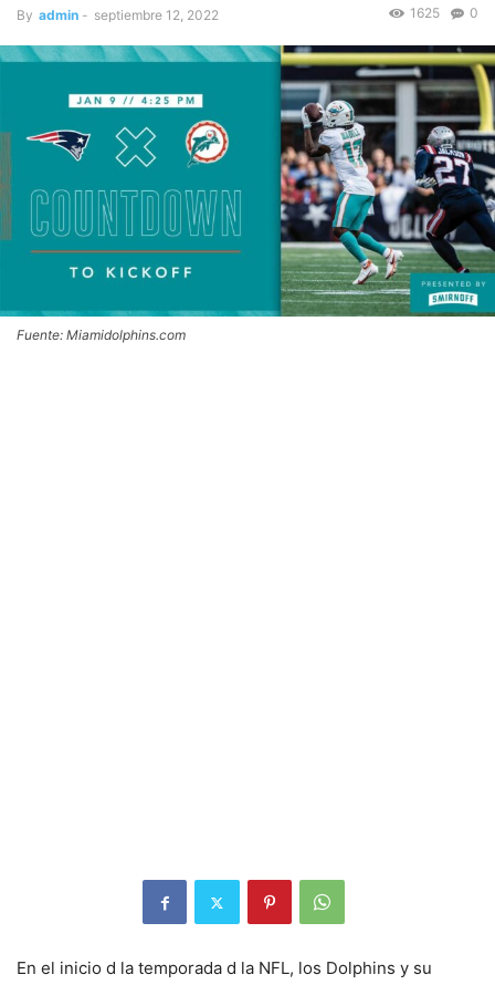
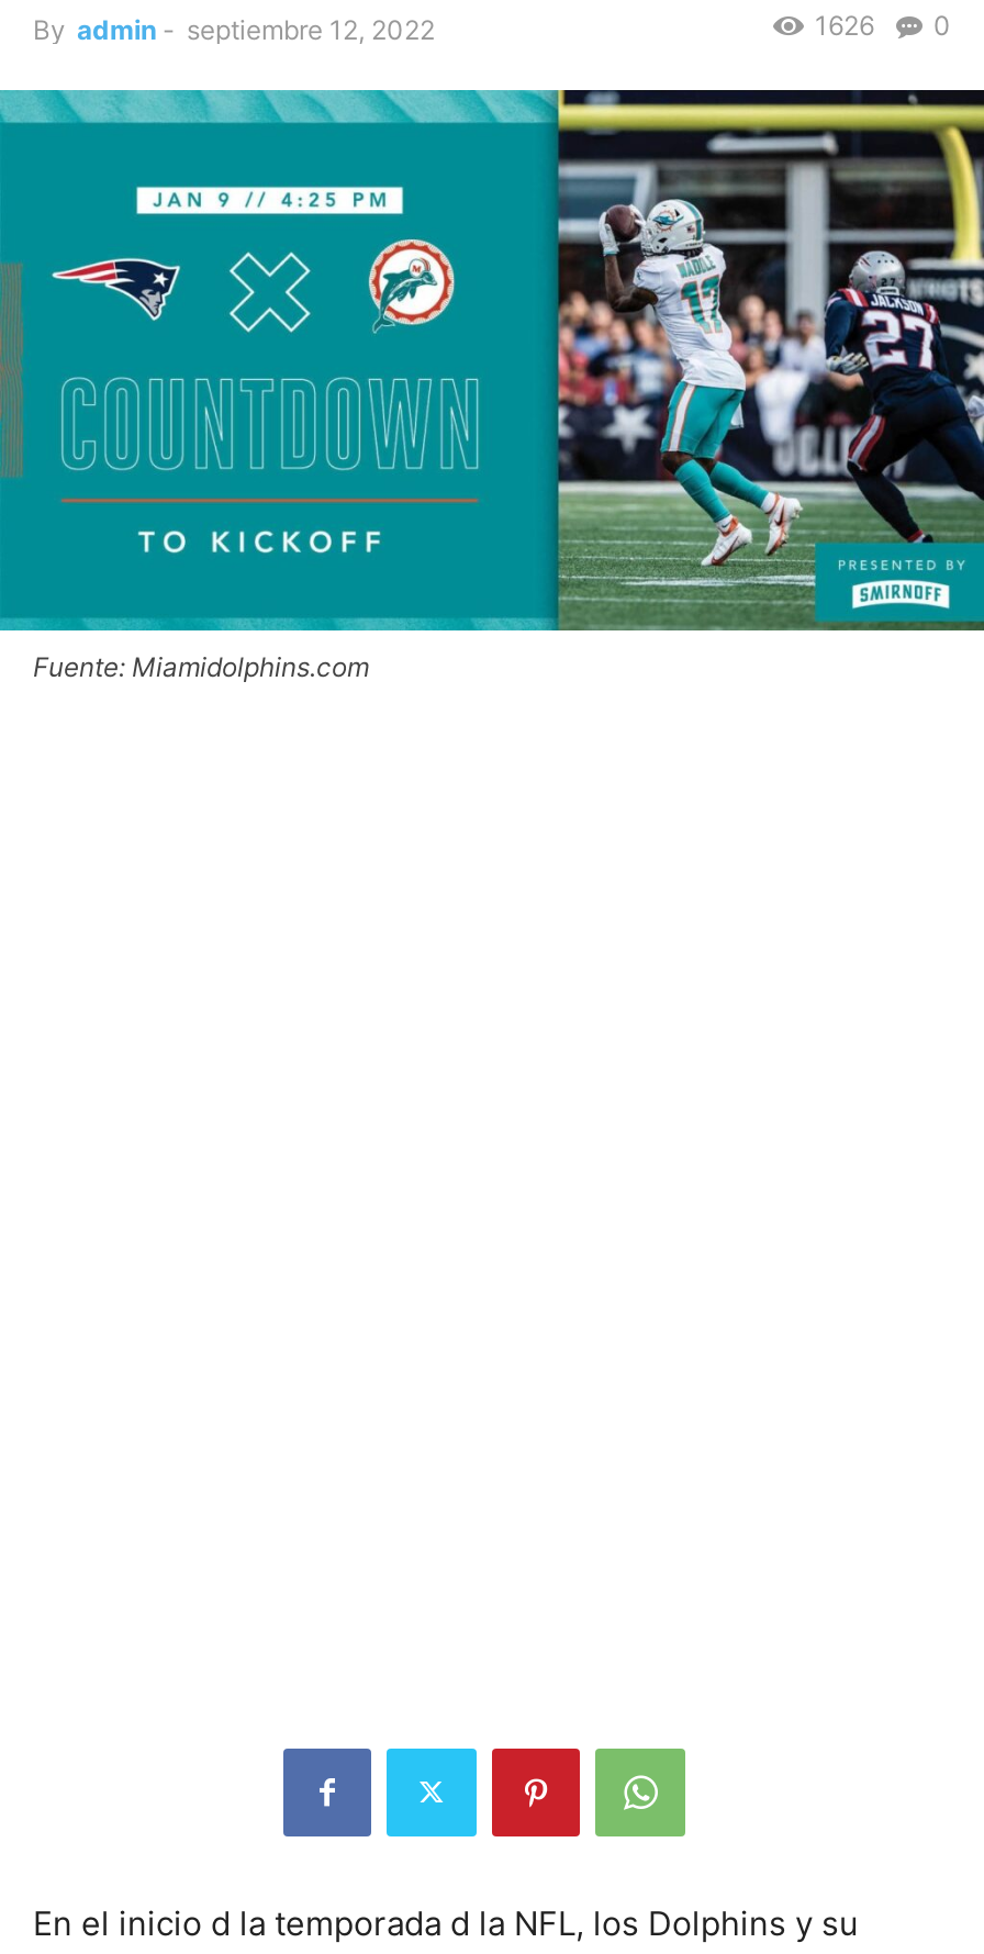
- 1625 0
+ 1626 0
